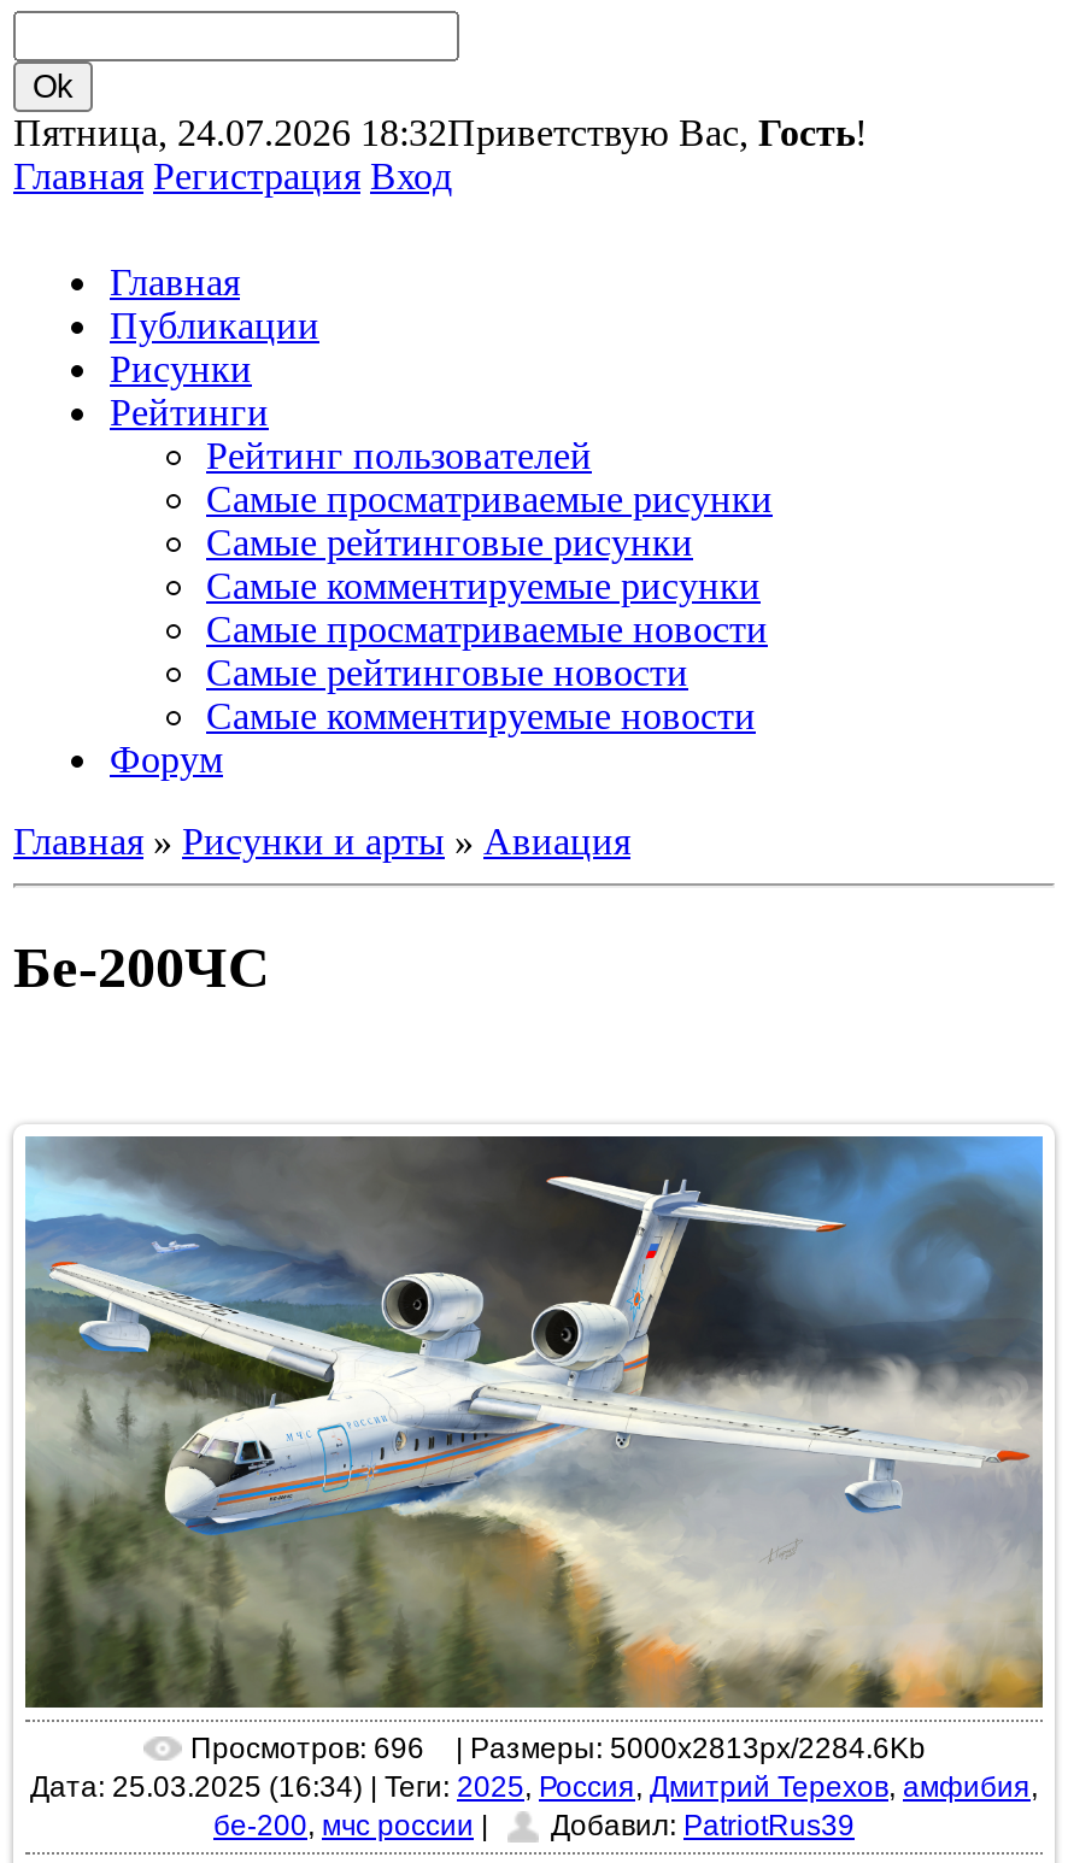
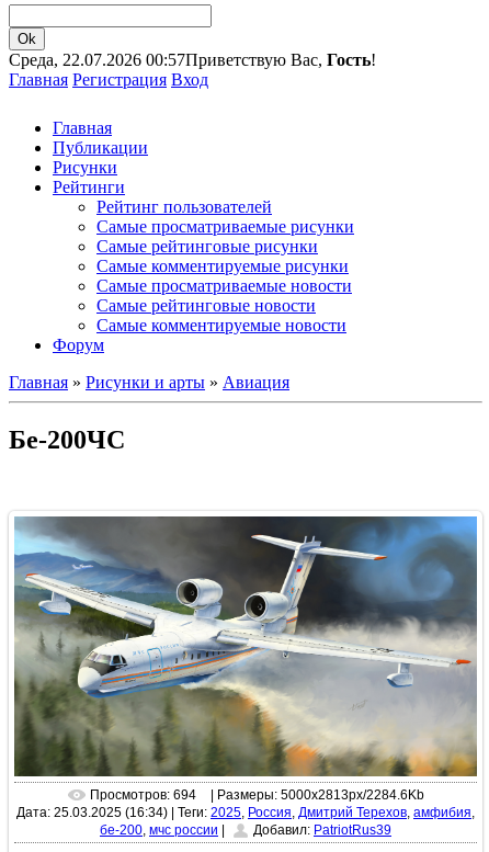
- Пятница, 24.07.2026 18:32Приветствую Вас, Гость!
+ Среда, 22.07.2026 00:57Приветствую Вас, Гость!

- Просмотров: 696
+ Просмотров: 694
